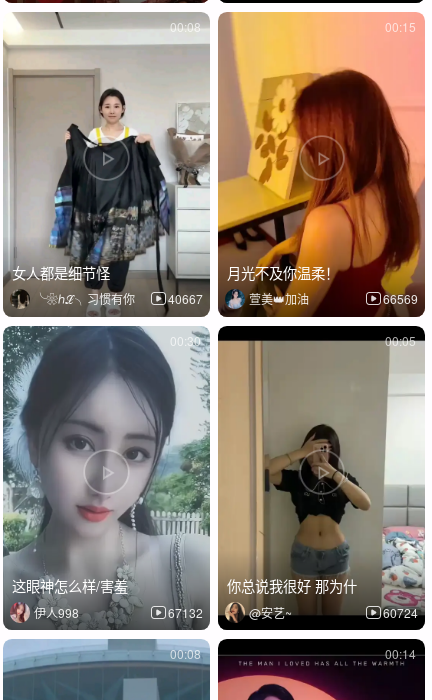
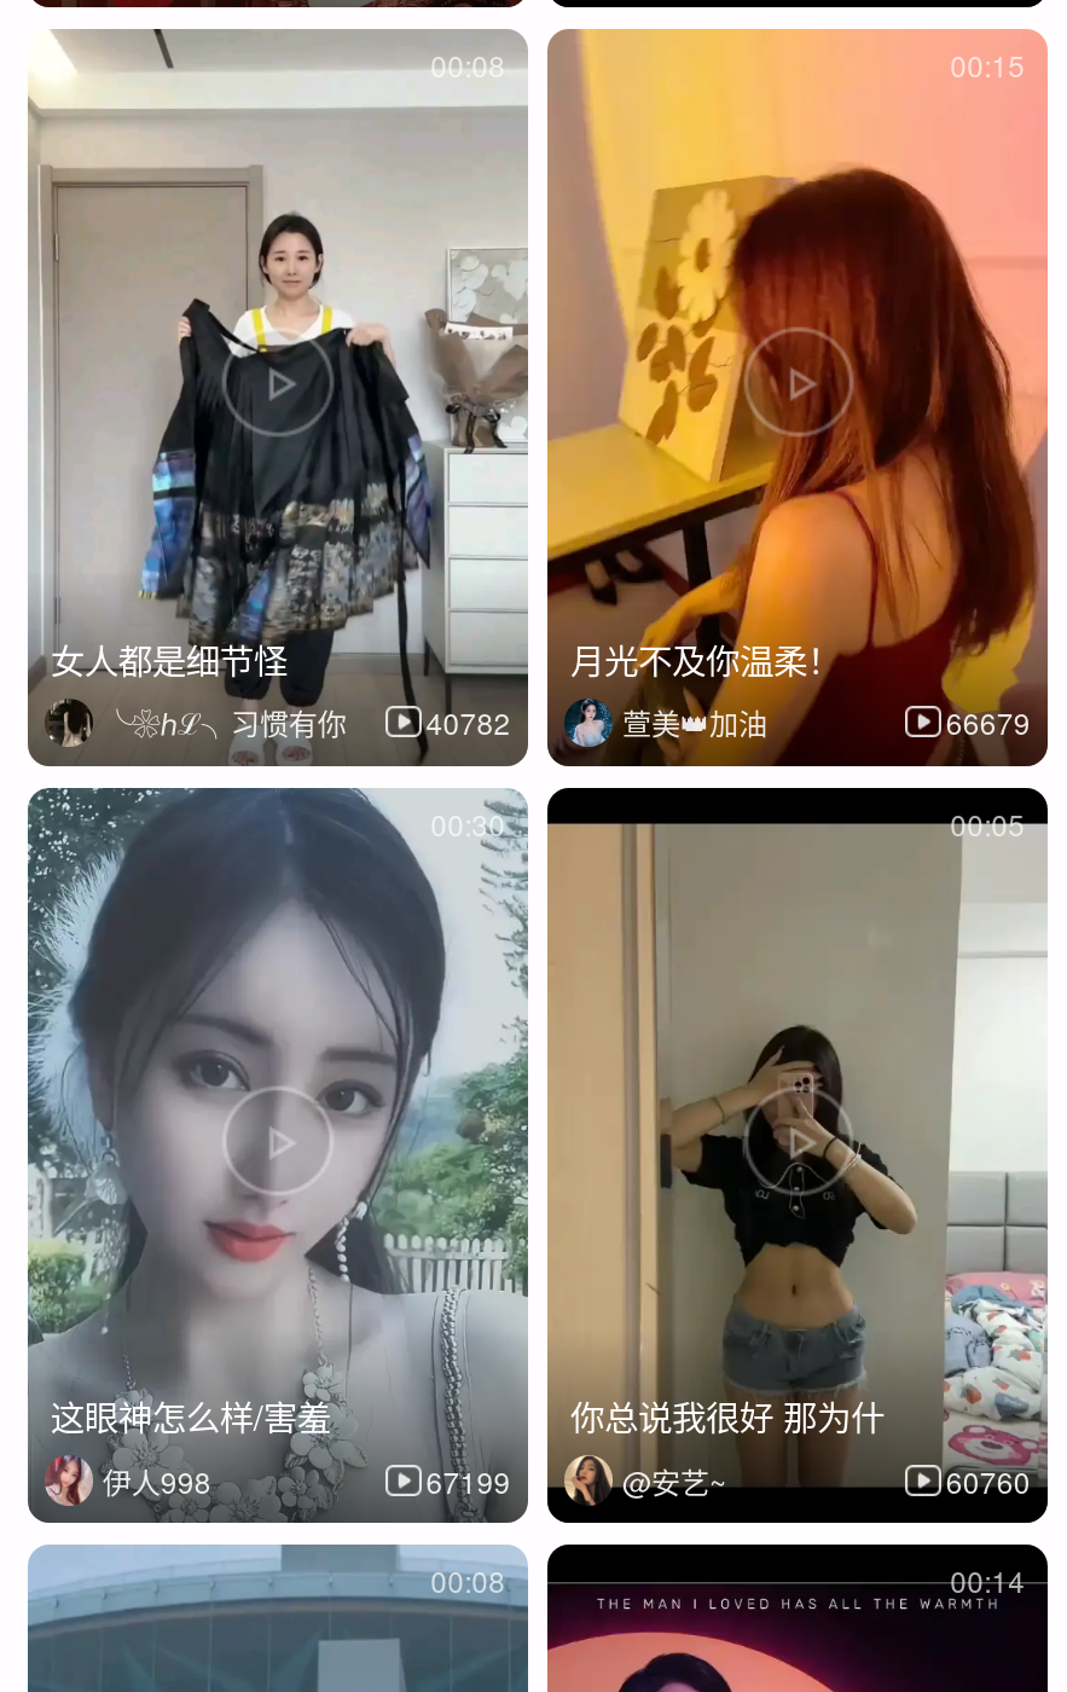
- 40667
+ 40782

- 66569
+ 66679

- 67132
+ 67199

- 60724
+ 60760
